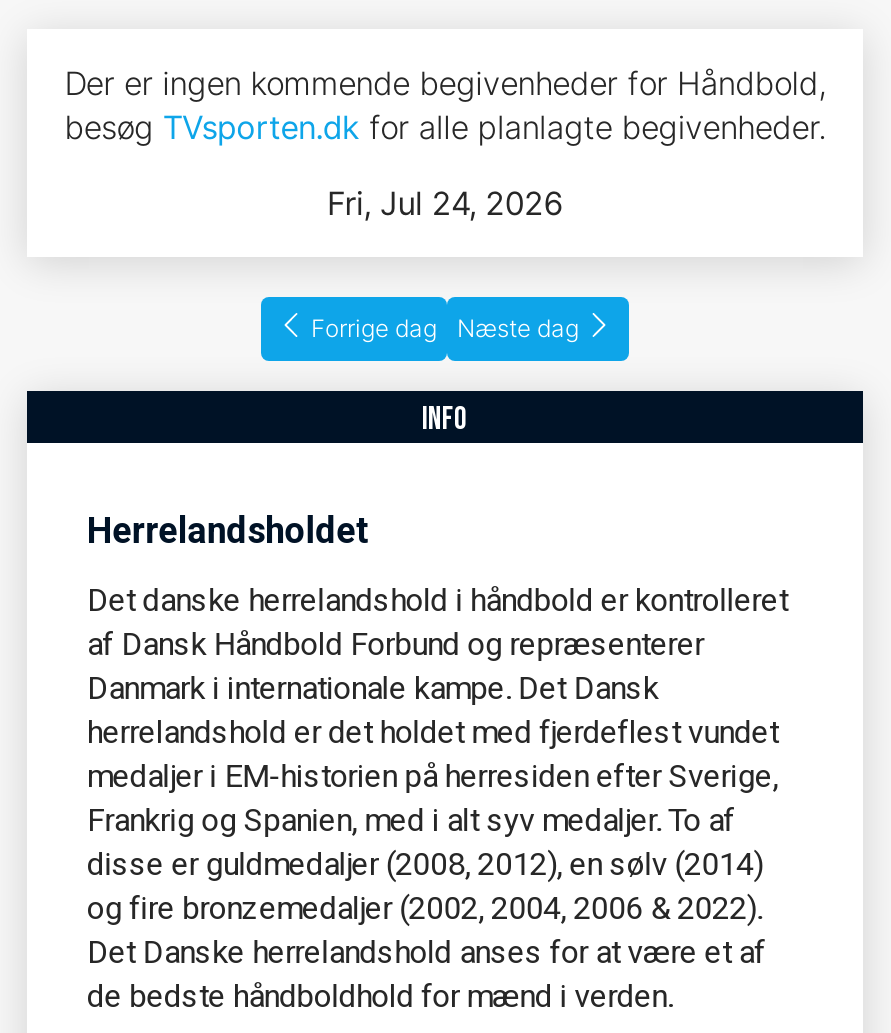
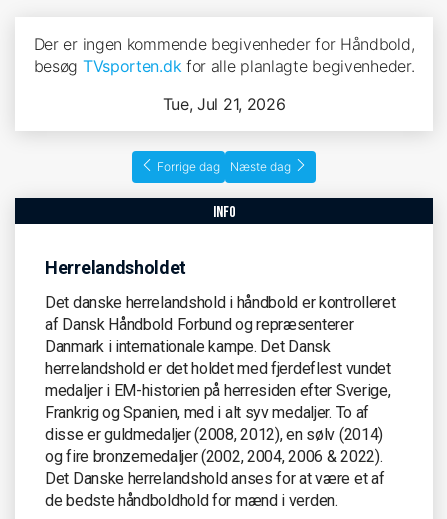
- Fri, Jul 24, 2026
+ Tue, Jul 21, 2026
